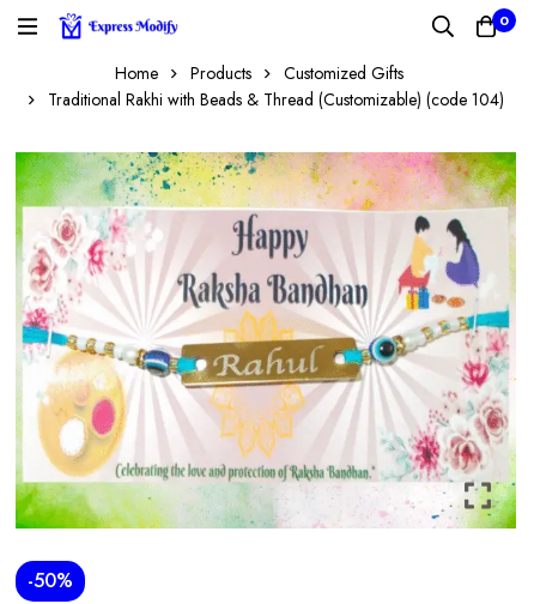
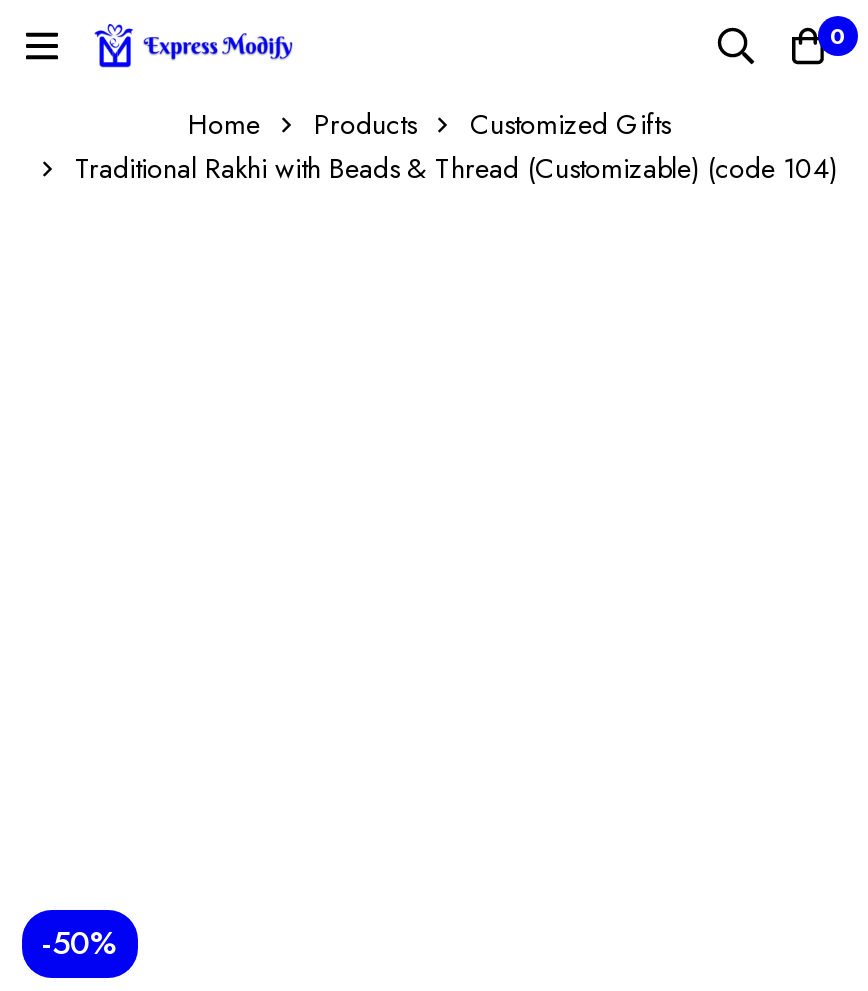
- [image]
